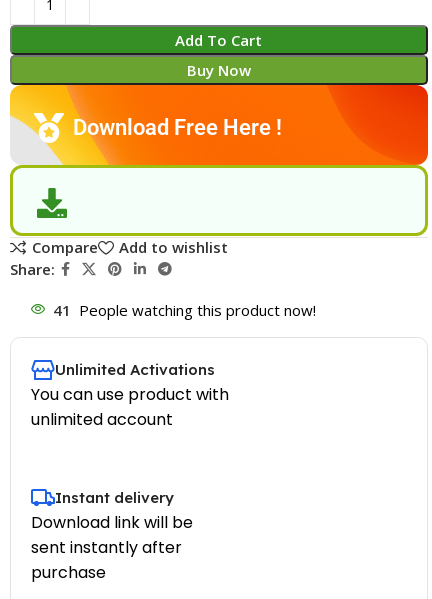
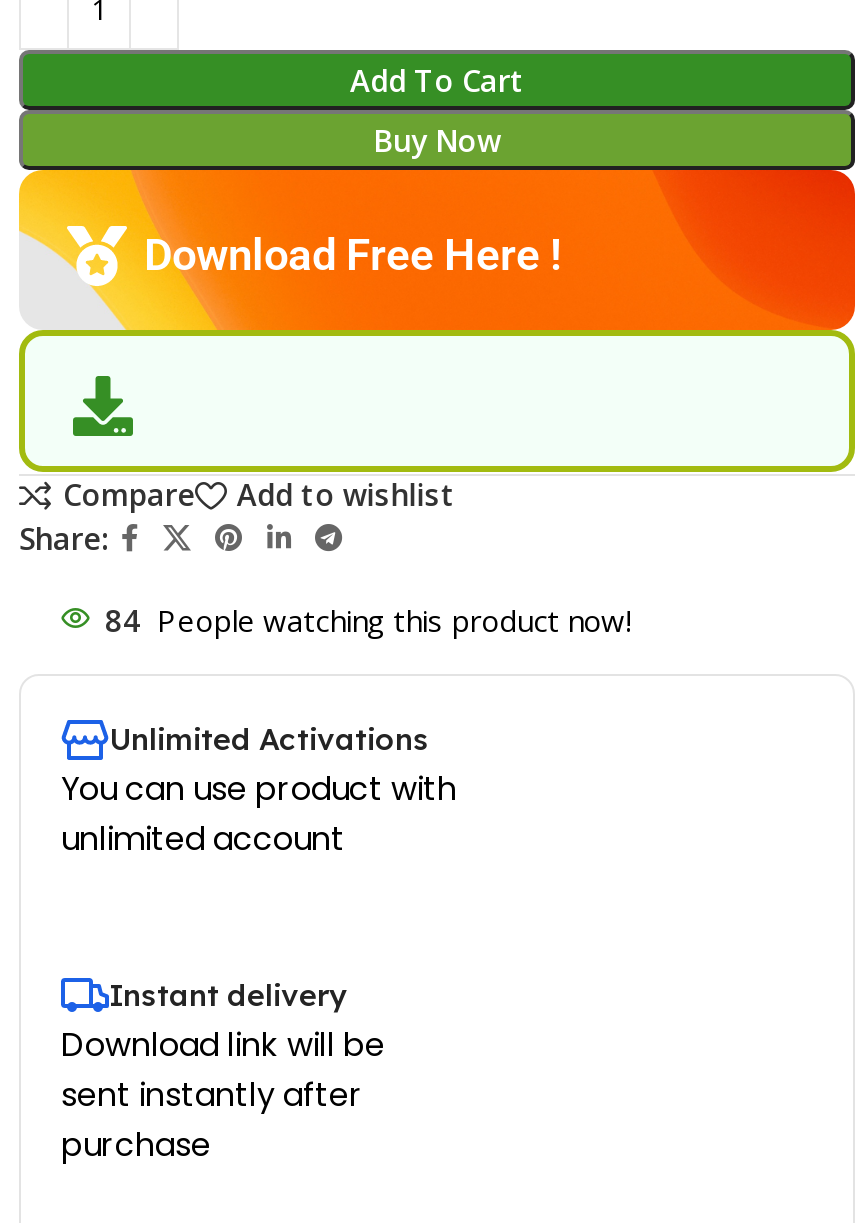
- 41 People watching this product now!
+ 84 People watching this product now!
